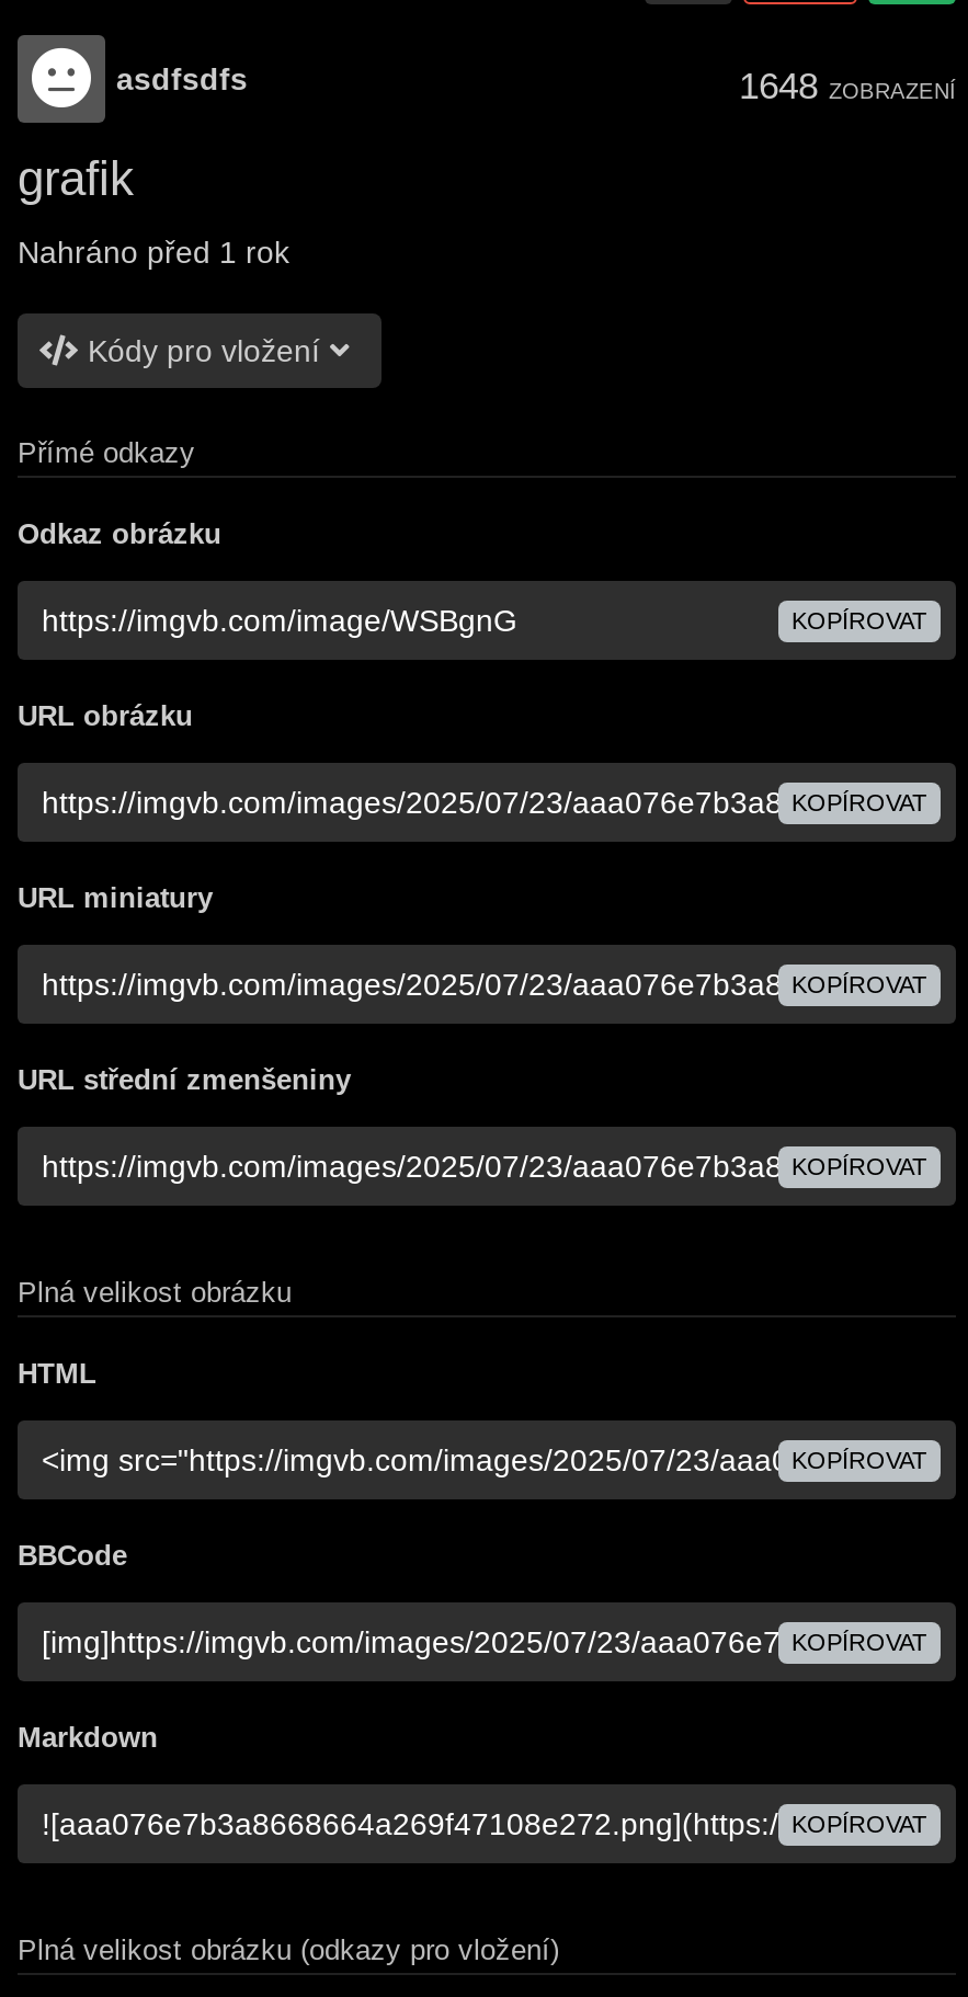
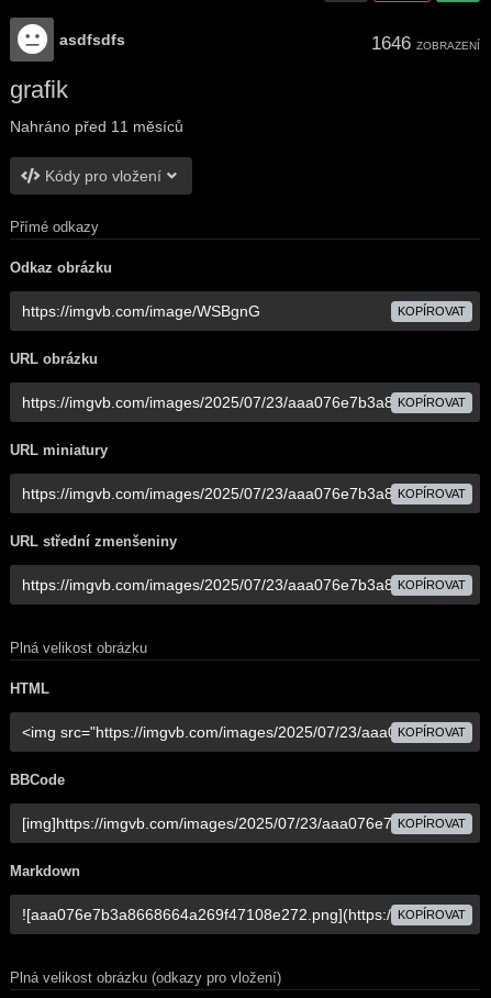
- 1648 ZOBRAZENÍ
+ 1646 ZOBRAZENÍ

- Nahráno před 1 rok
+ Nahráno před 11 měsíců
